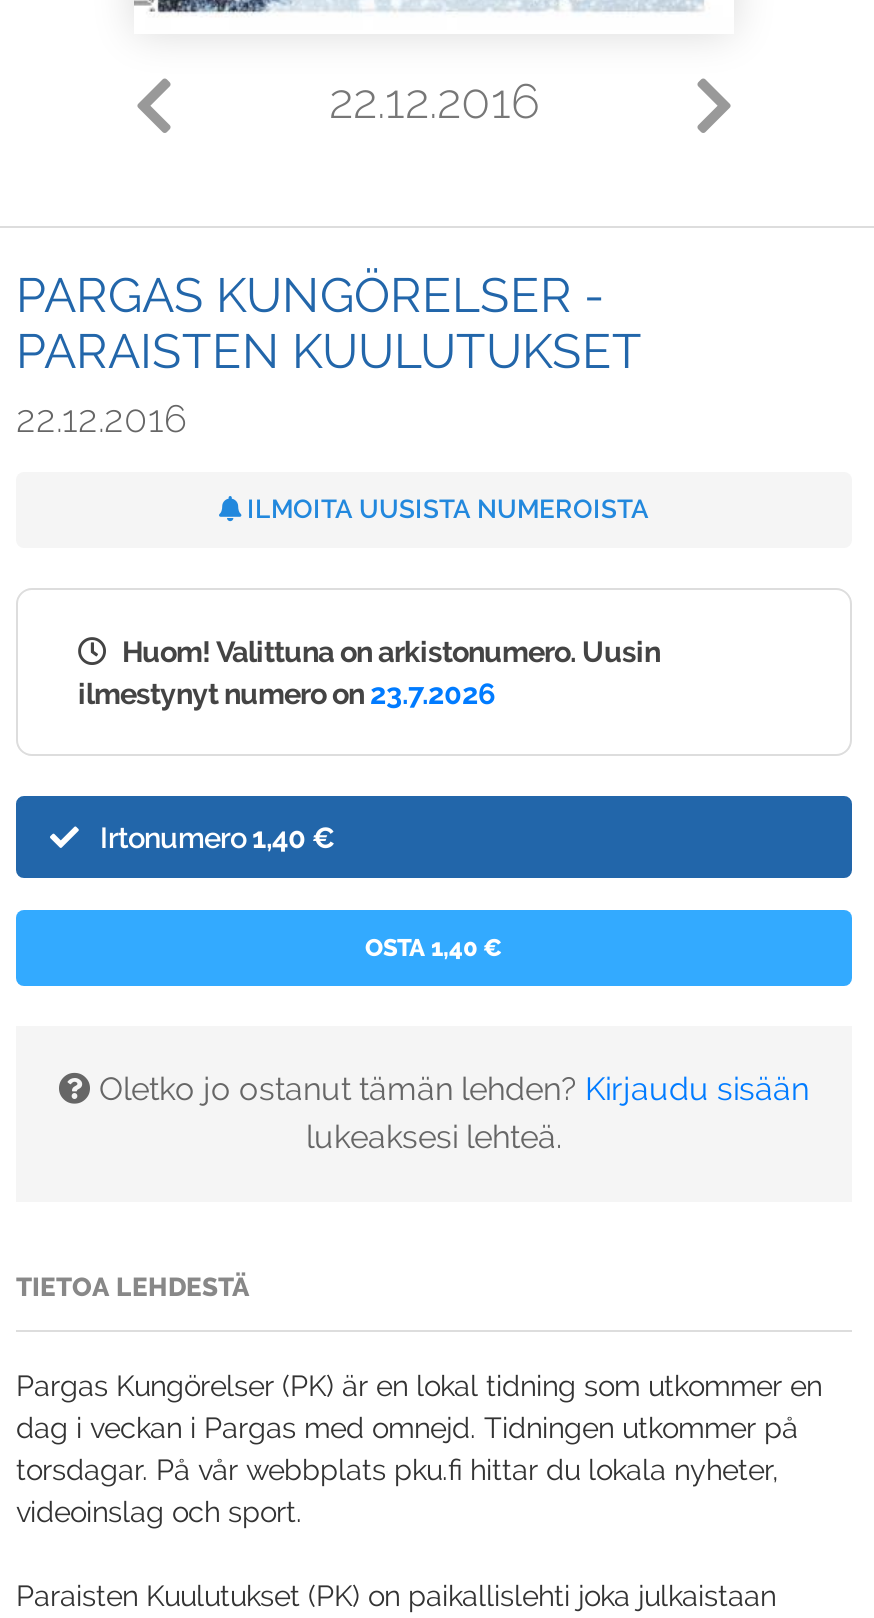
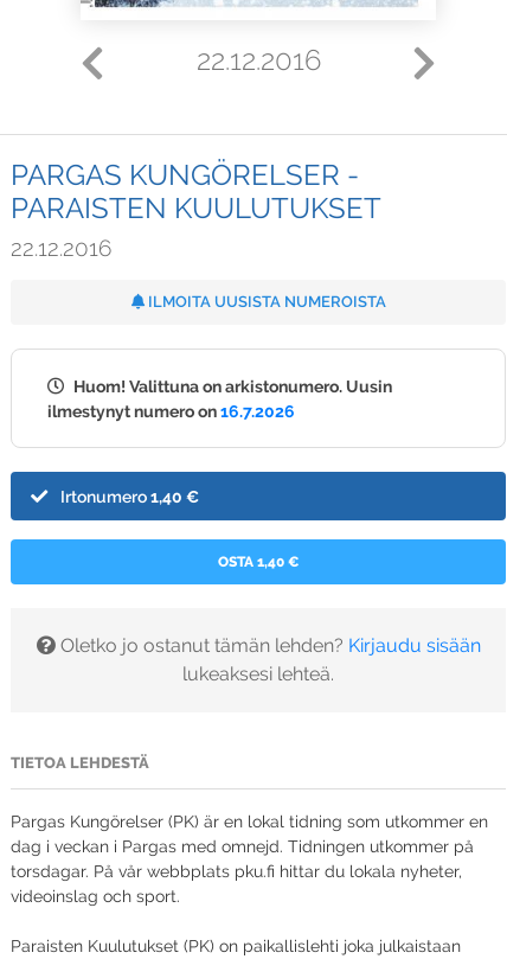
- ilmestynyt numero on 23.7.2026
+ ilmestynyt numero on 16.7.2026
